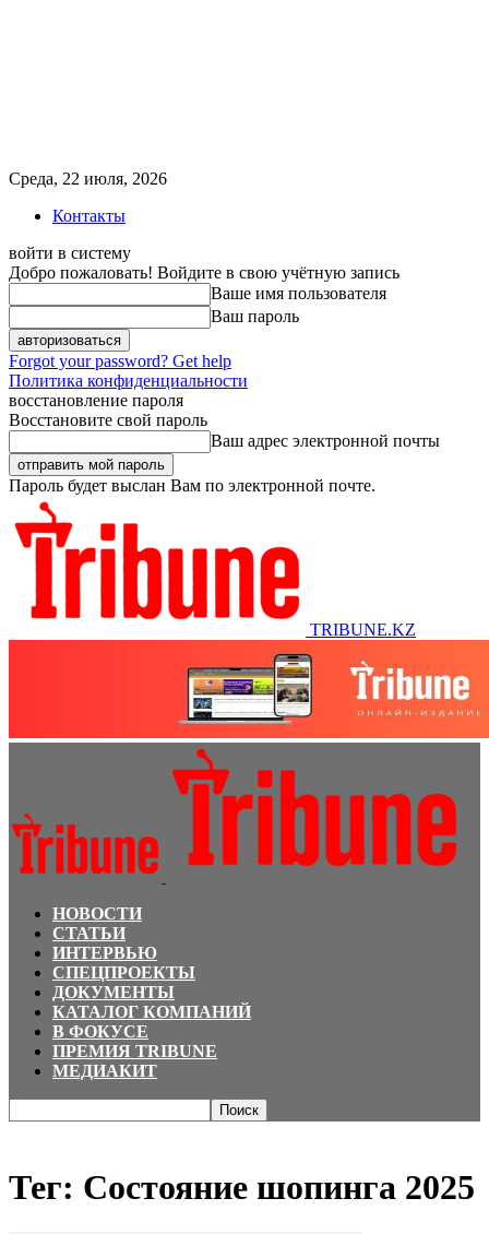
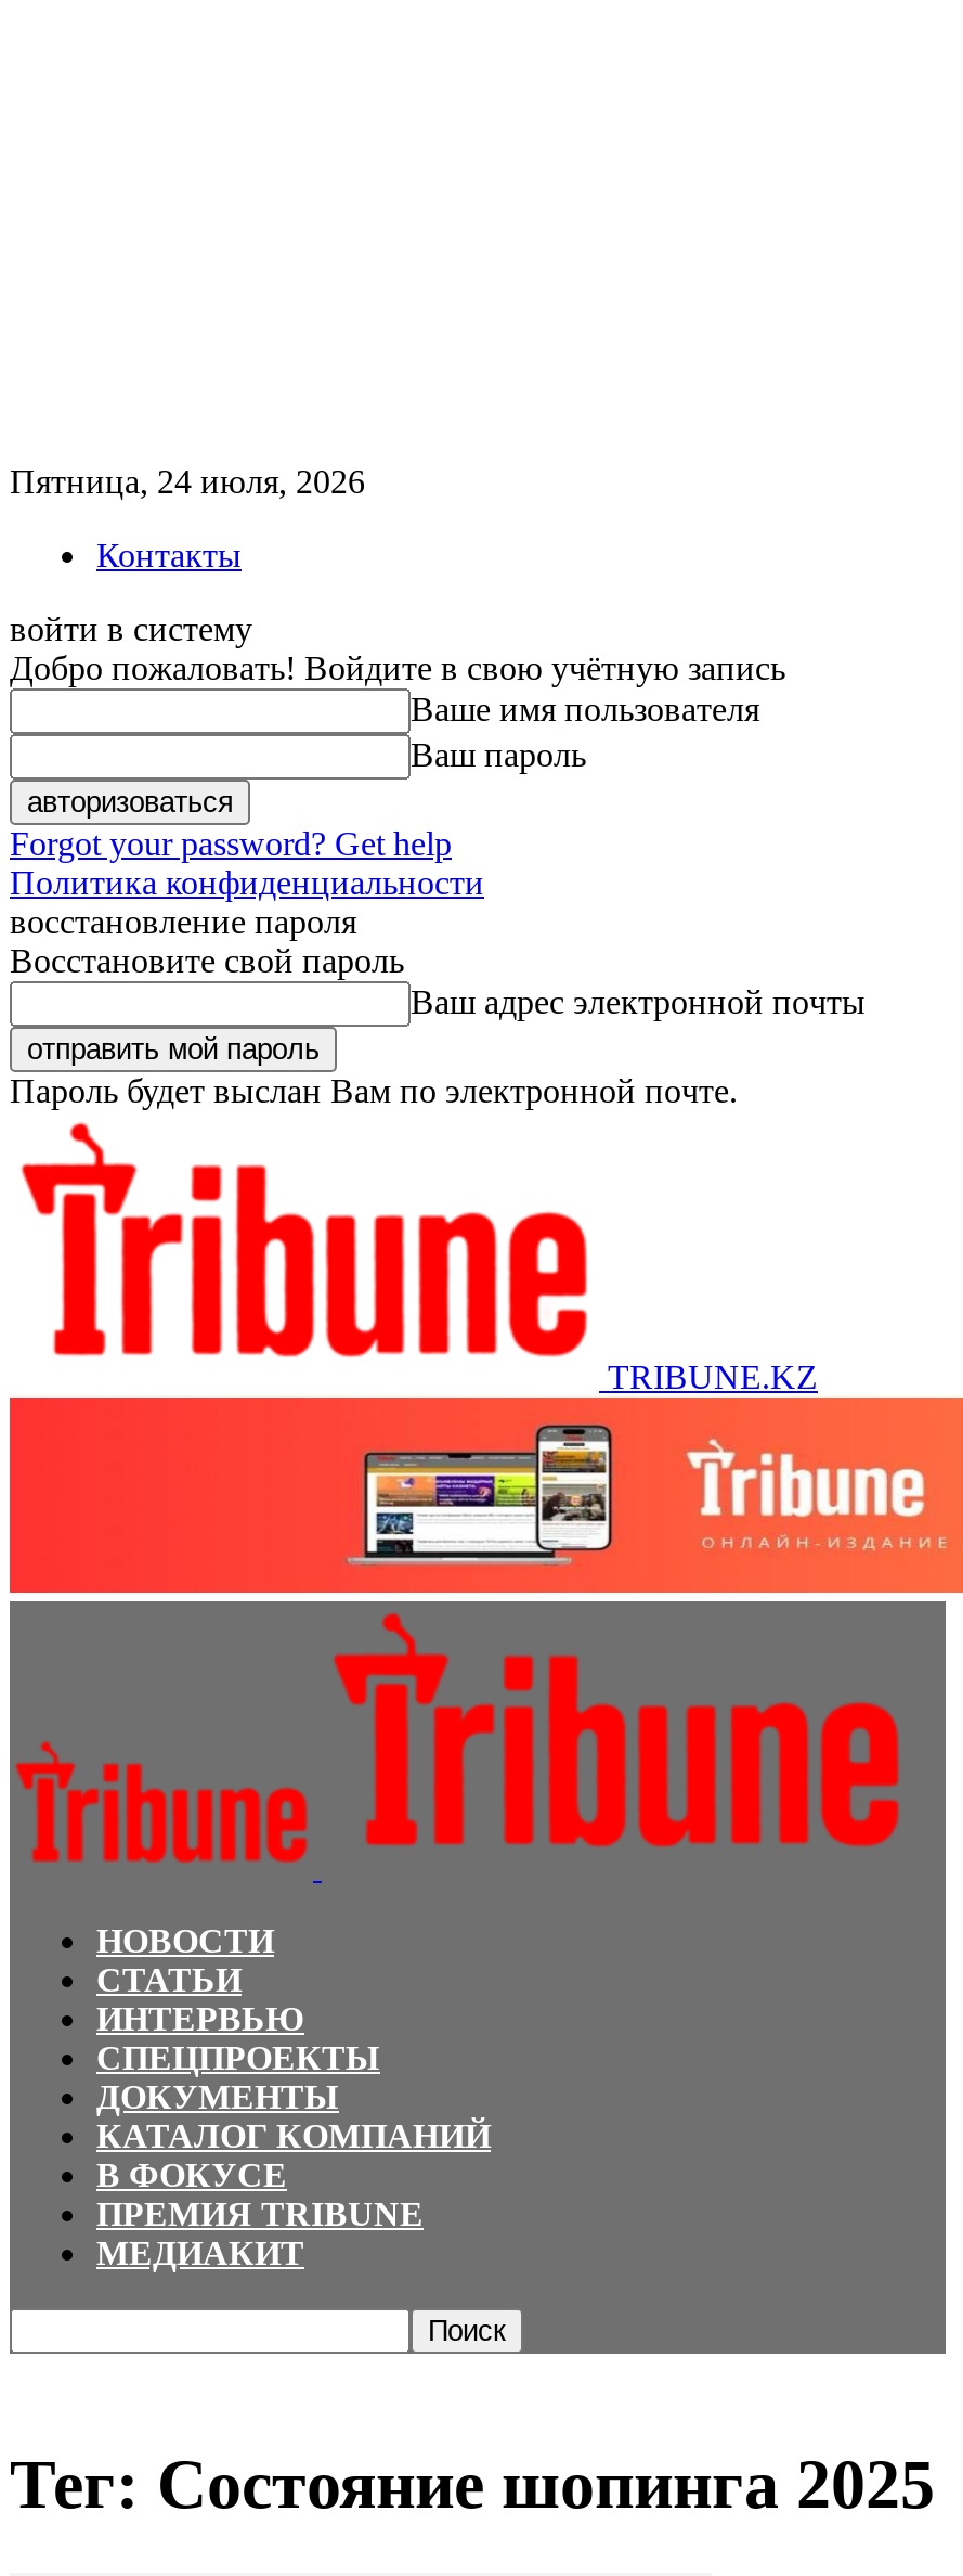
- Среда, 22 июля, 2026
+ Пятница, 24 июля, 2026
